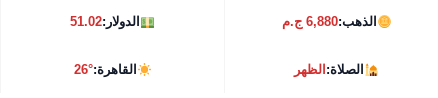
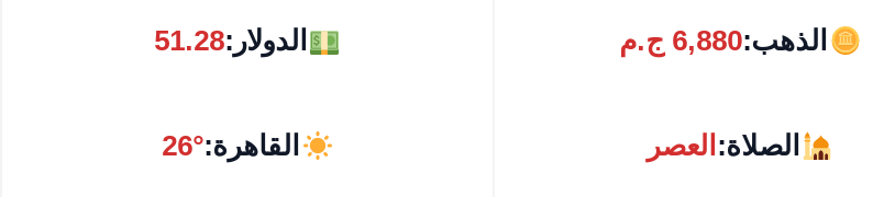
- الدولار:51.02
+ الدولار:51.28

- الصلاة:الظهر
+ الصلاة:العصر
